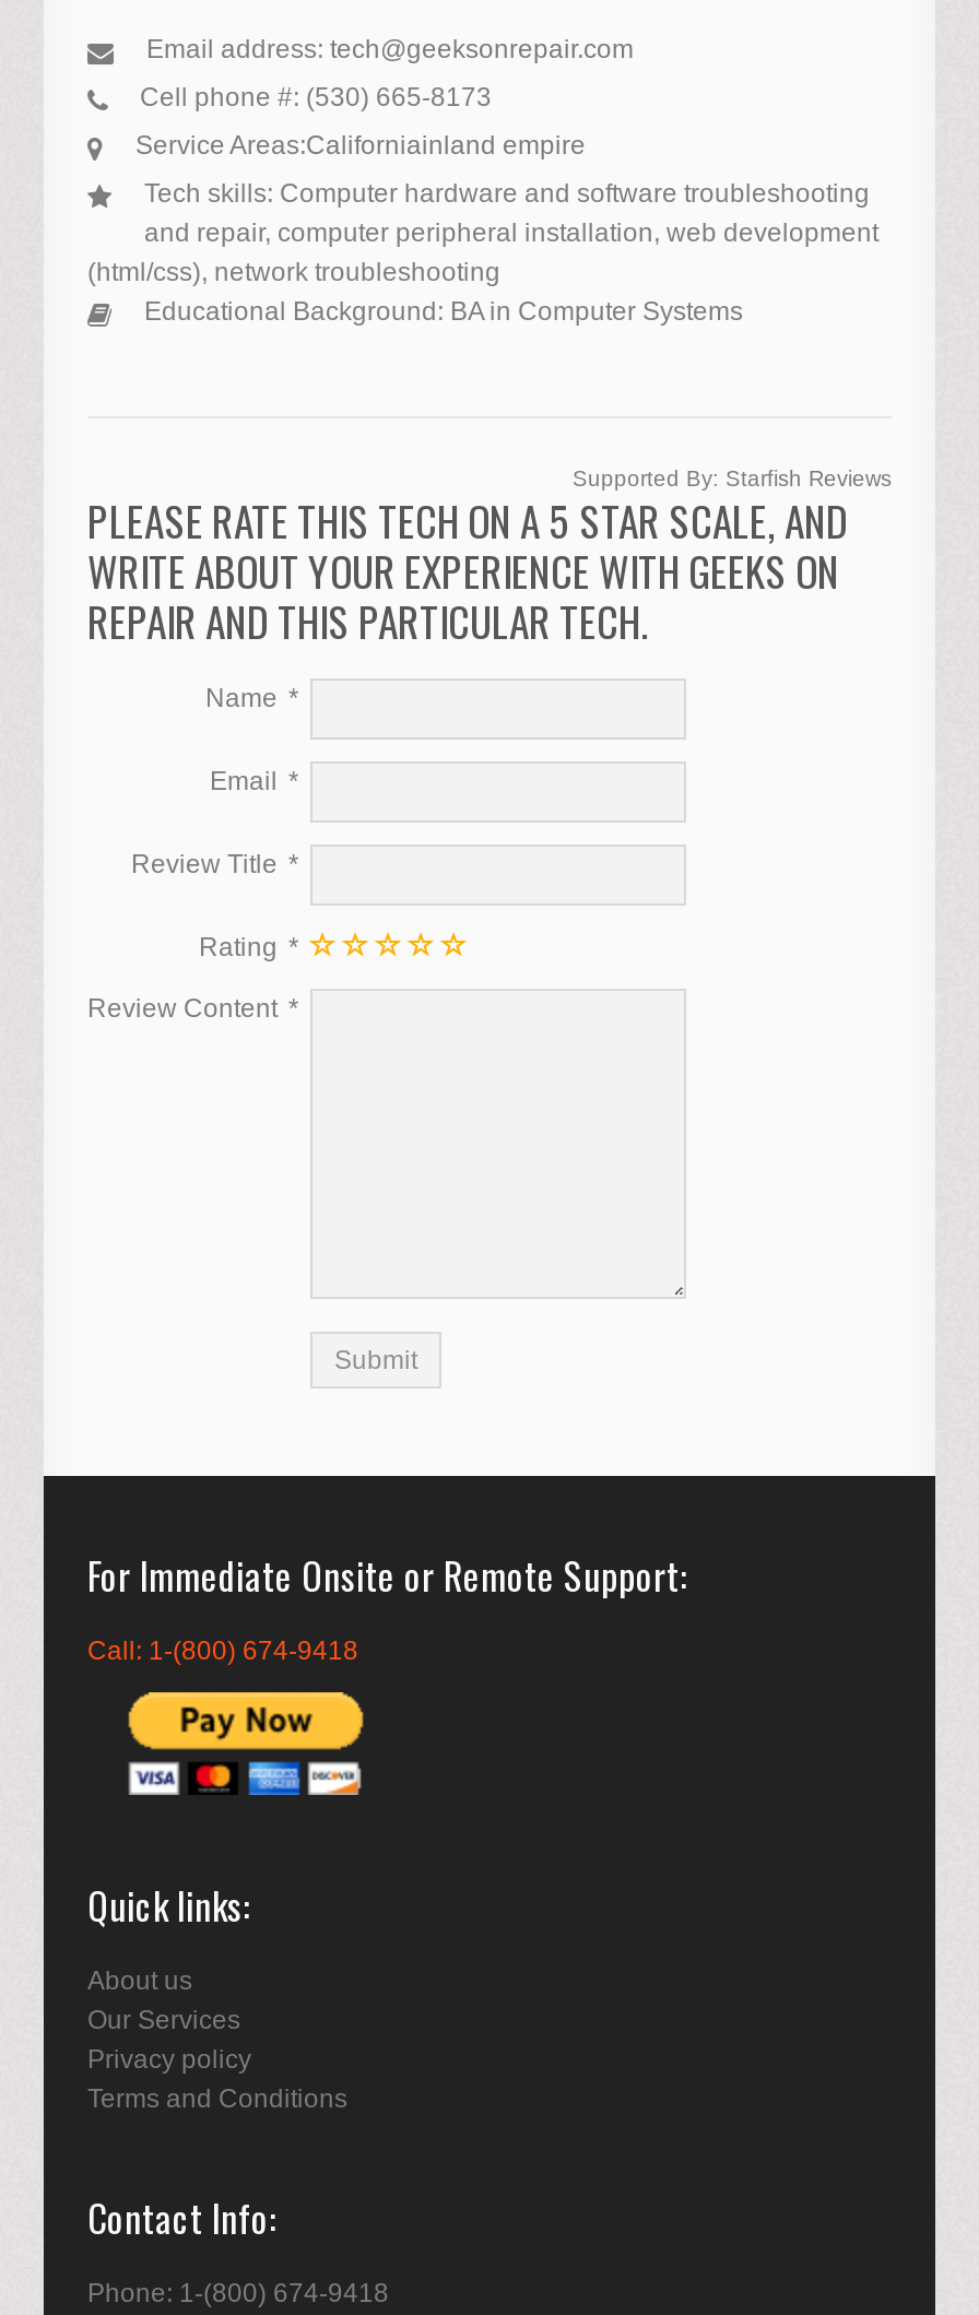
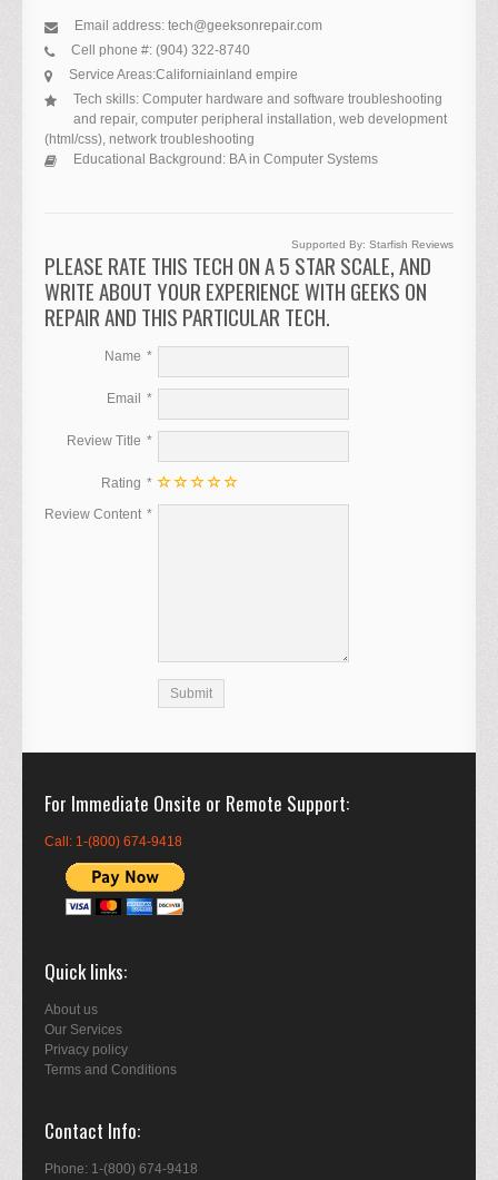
- Cell phone #: (530) 665-8173
+ Cell phone #: (904) 322-8740
